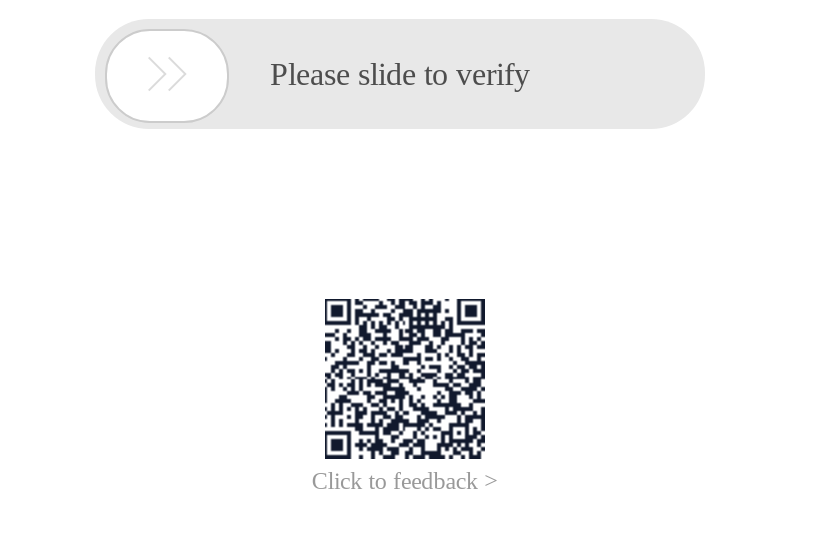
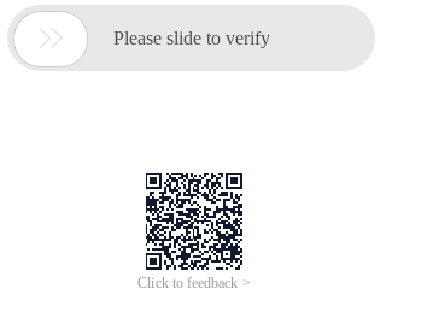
- [image]
+ [image]
